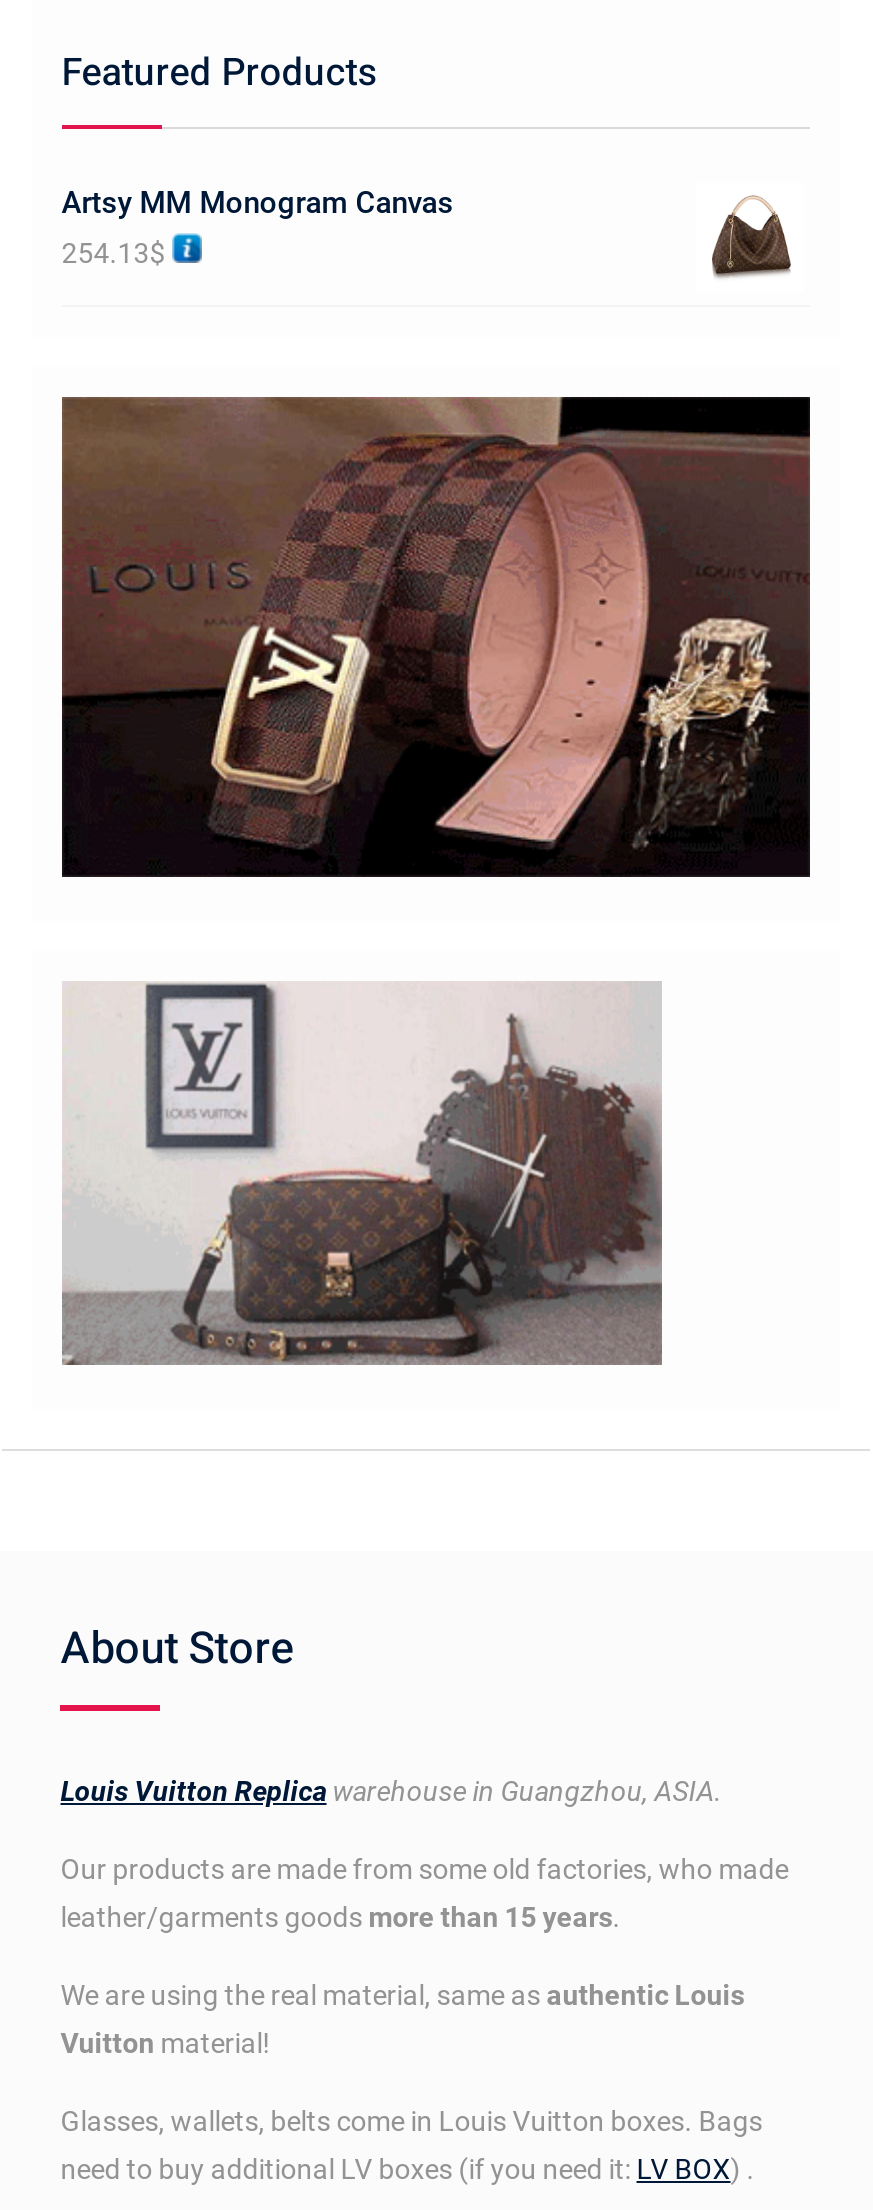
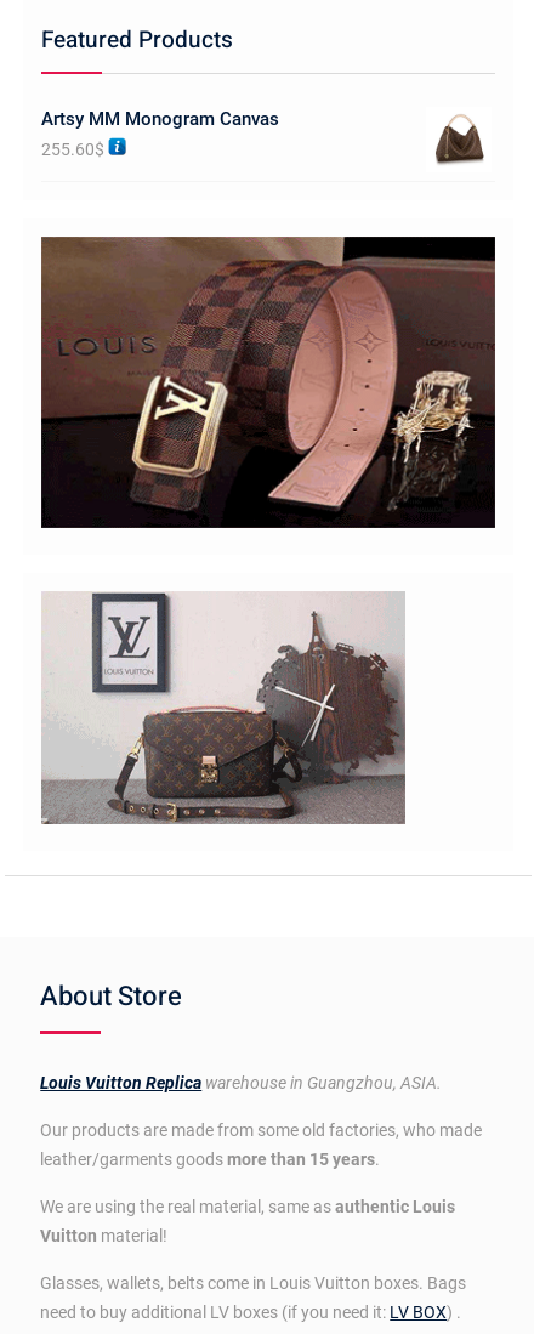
- 254.13$
+ 255.60$
